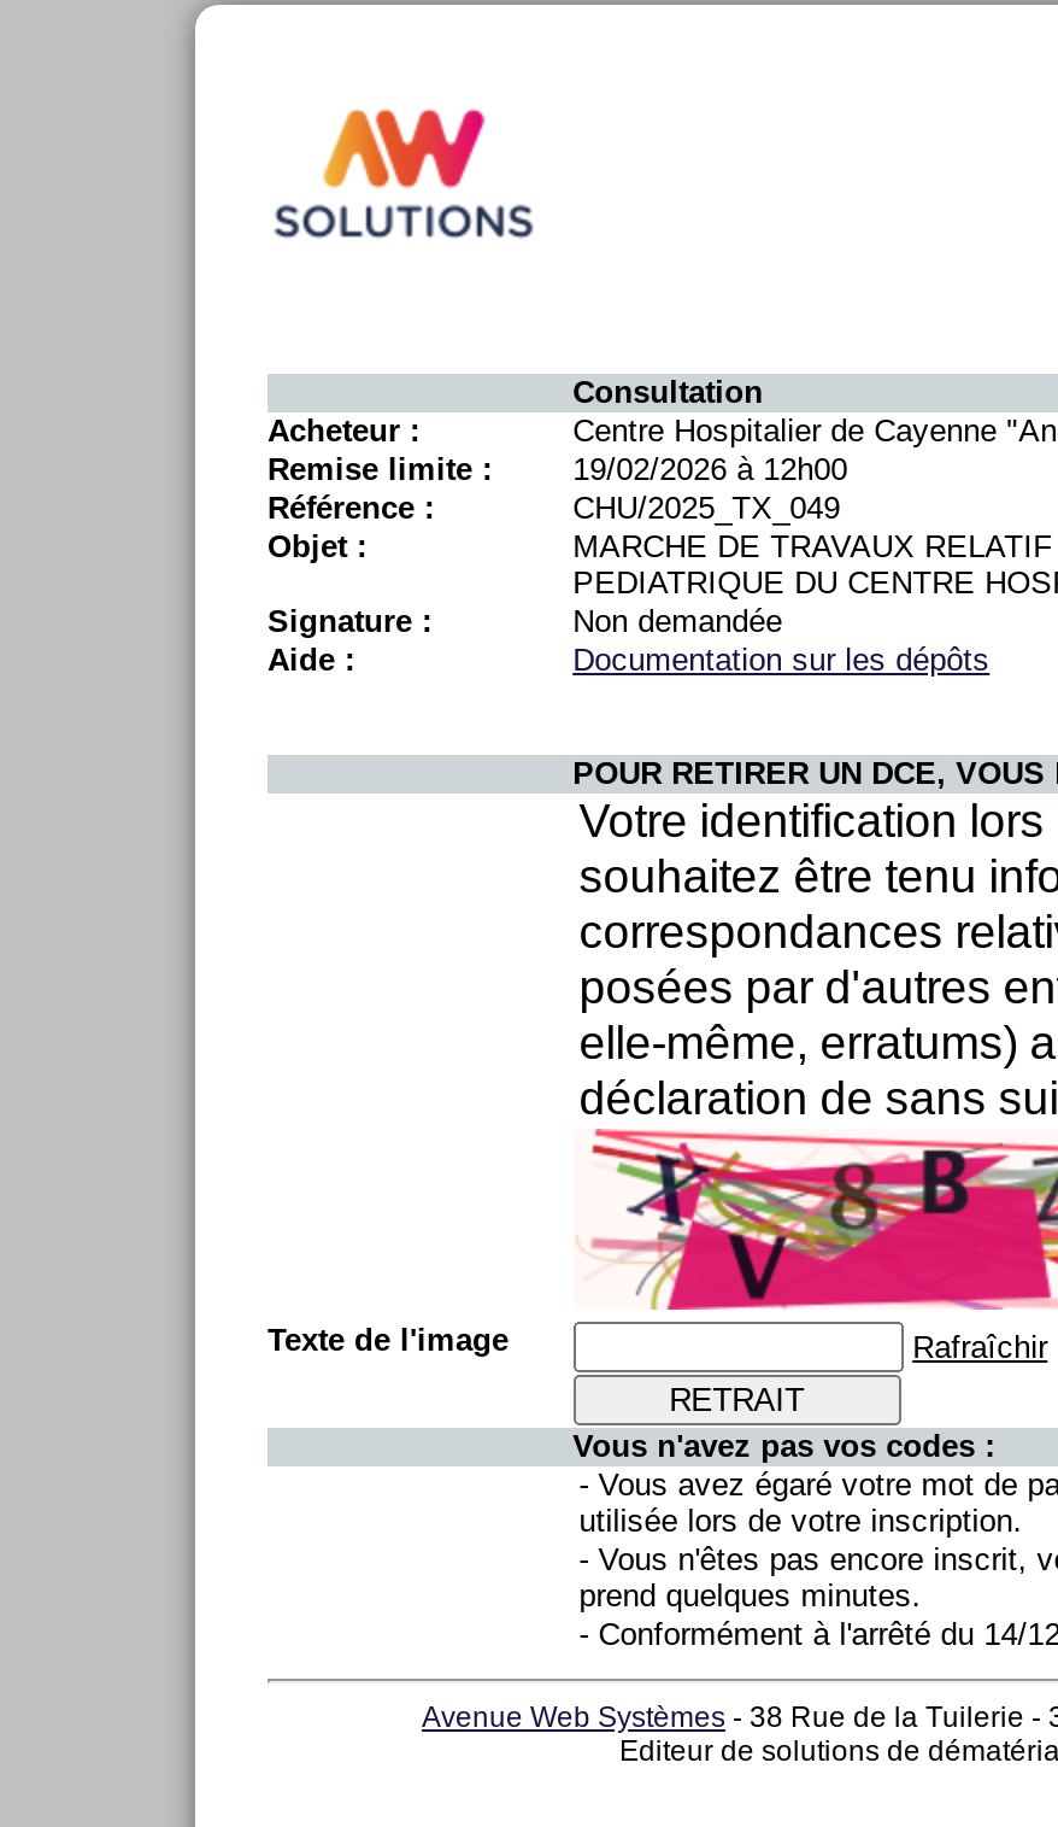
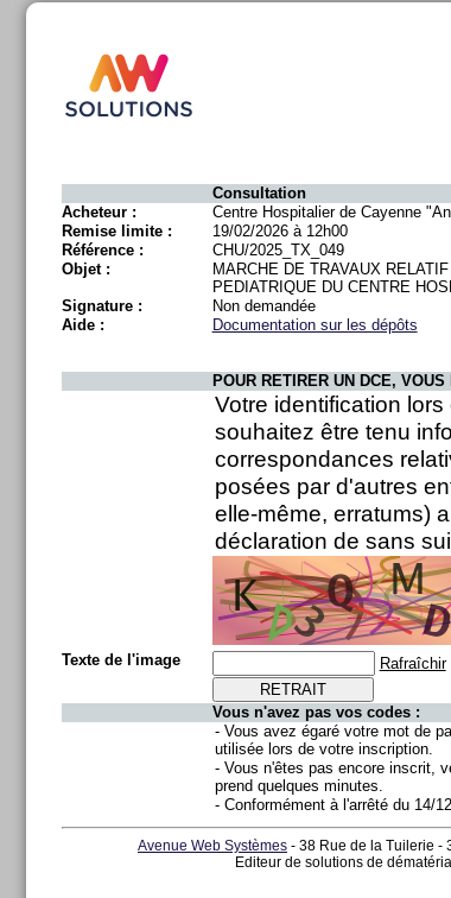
- [image]
+ [image]
